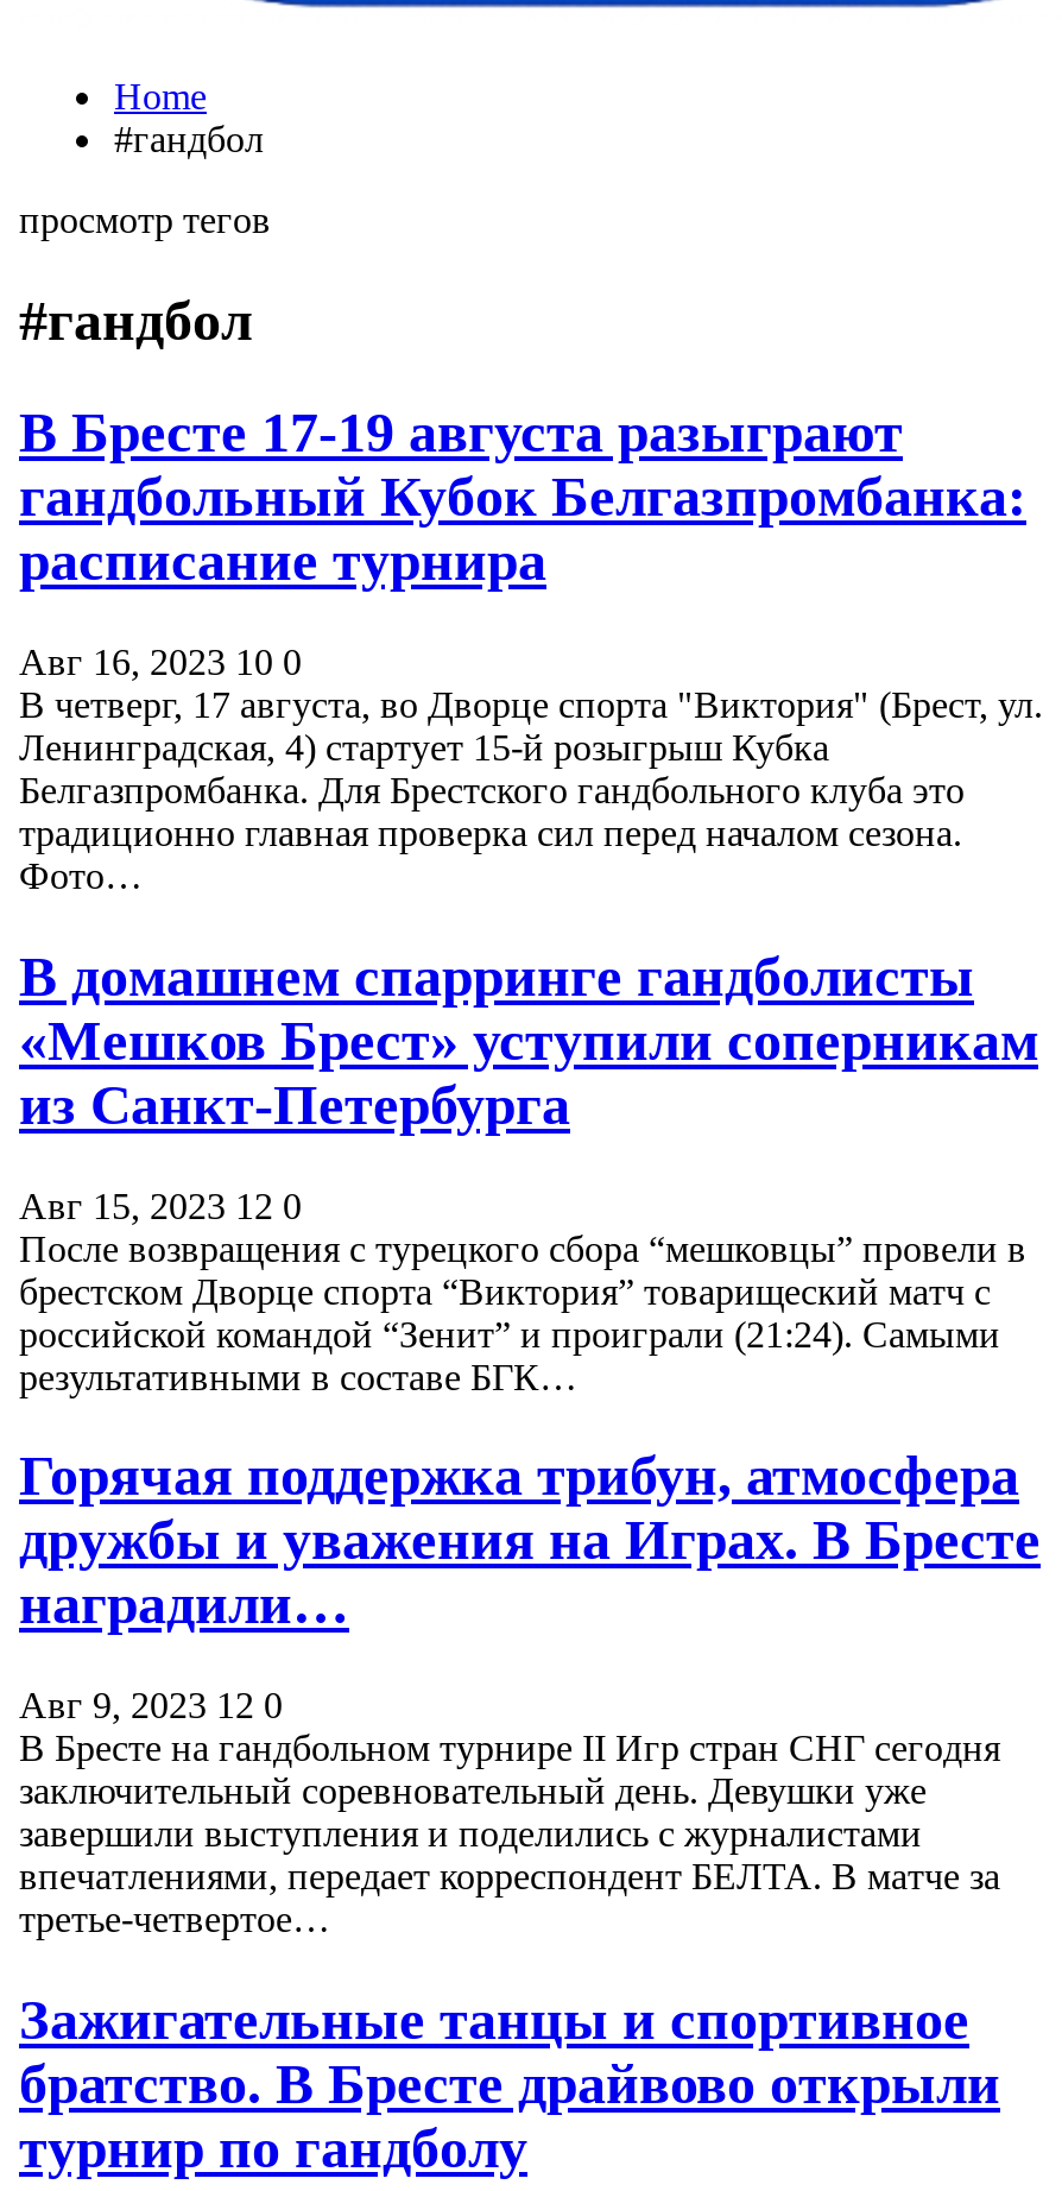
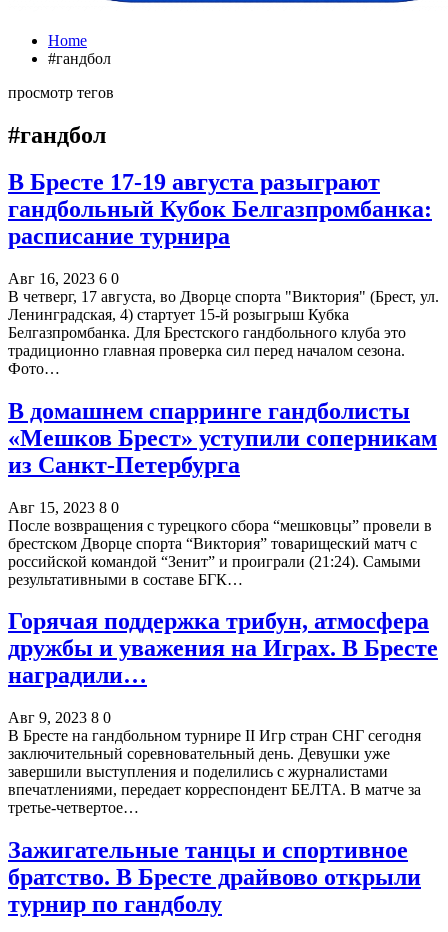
- Авг 16, 2023 10 0
+ Авг 16, 2023 6 0

- Авг 15, 2023 12 0
+ Авг 15, 2023 8 0

- Авг 9, 2023 12 0
+ Авг 9, 2023 8 0
